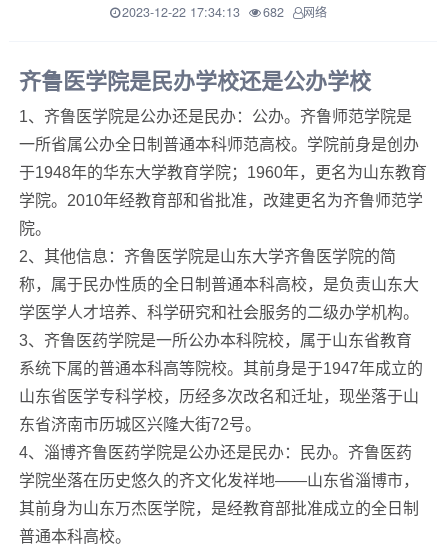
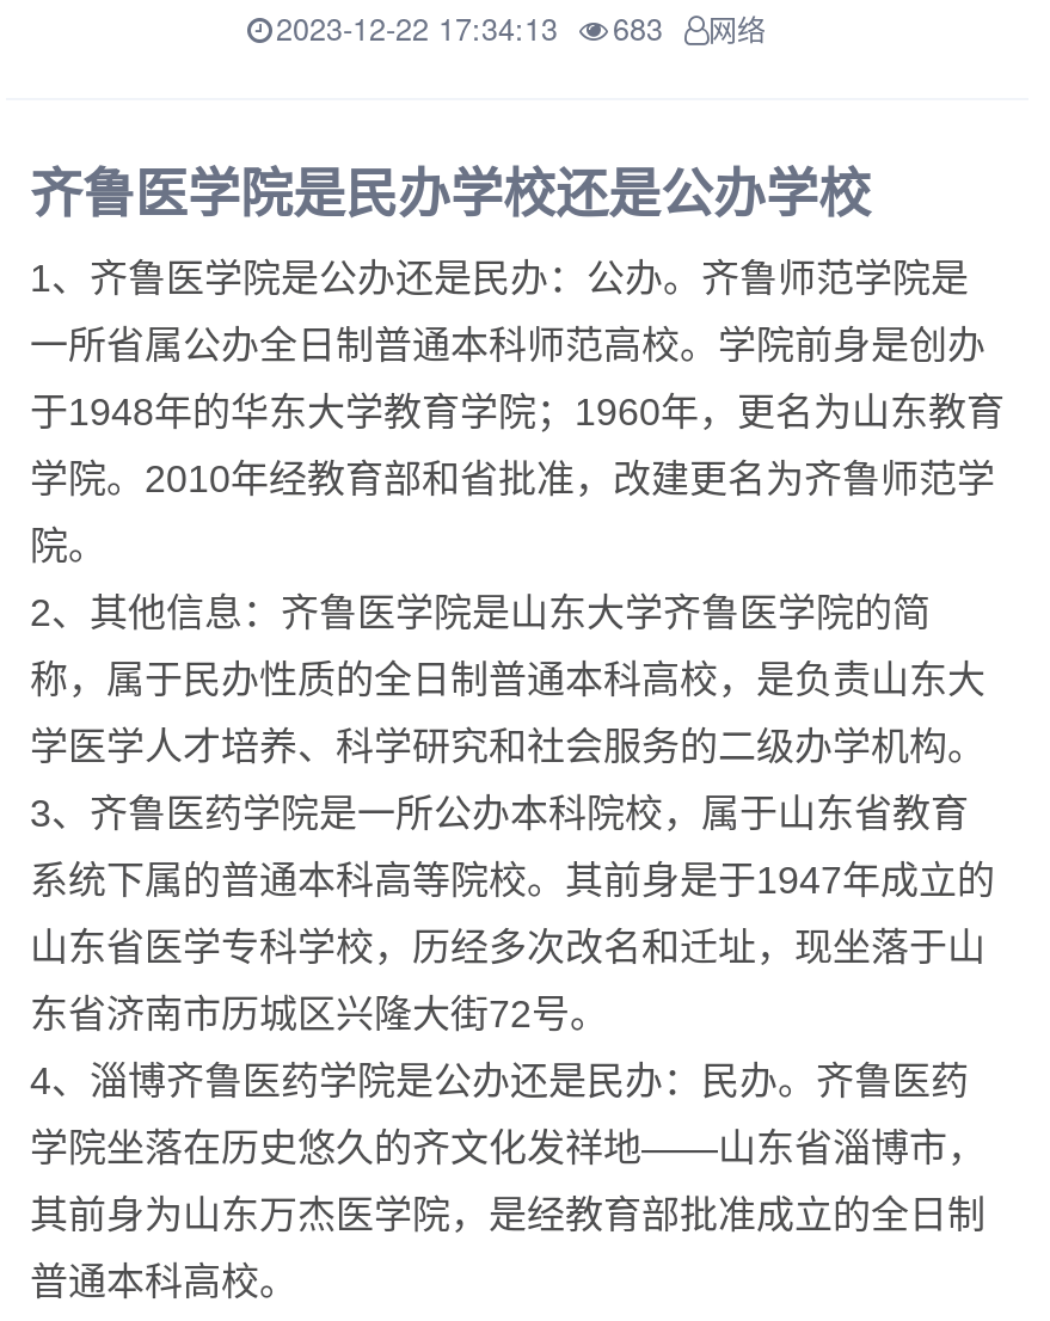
- 2023-12-22 17:34:13 682 网络
+ 2023-12-22 17:34:13 683 网络
